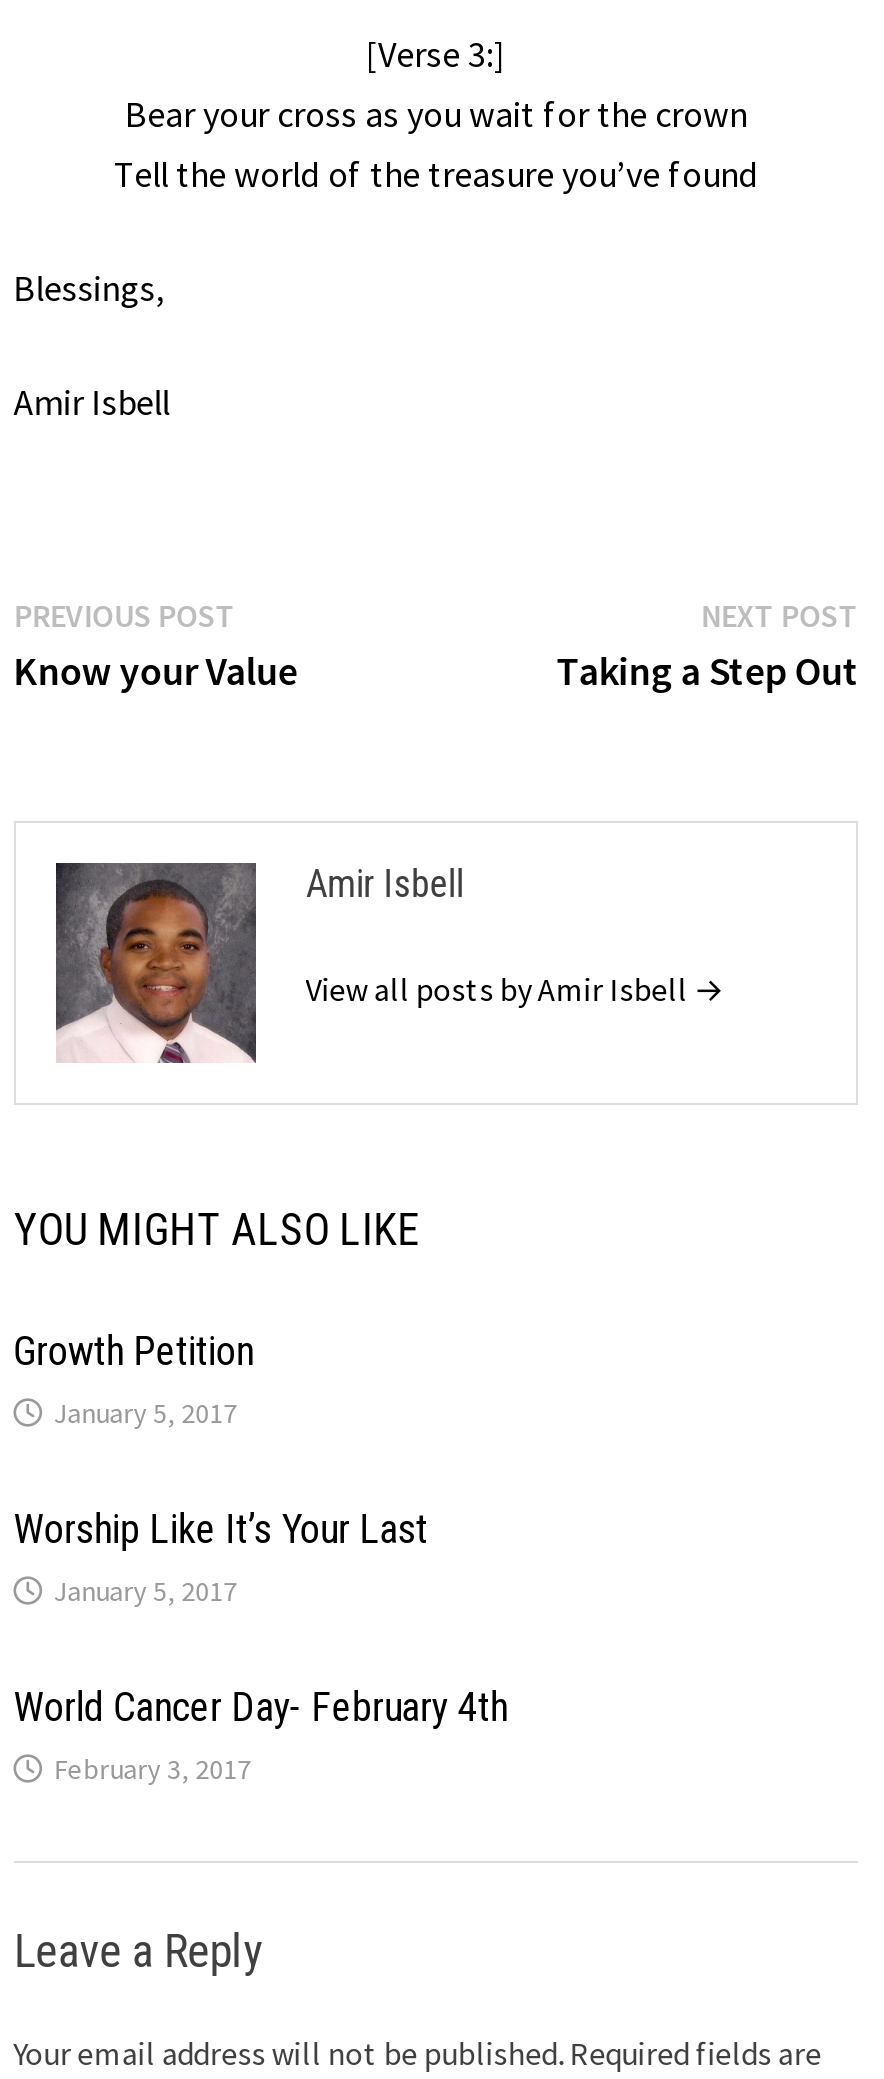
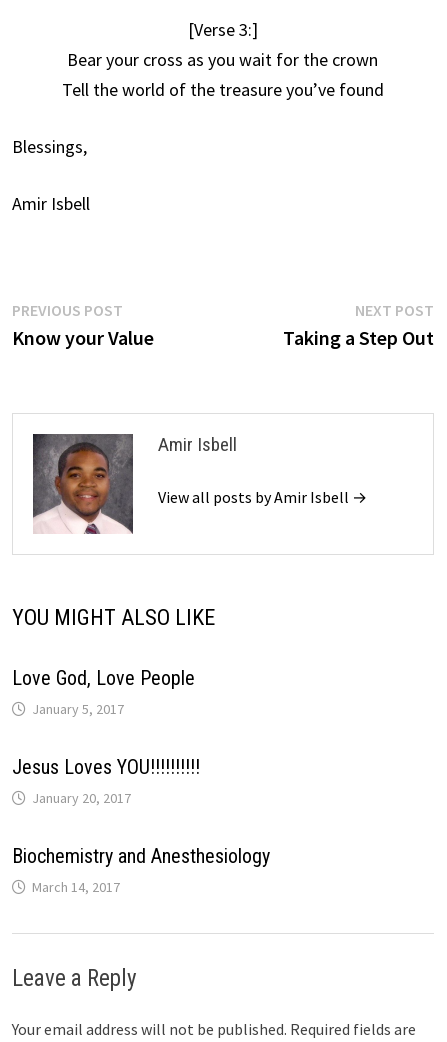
- Growth Petition
+ Love God, Love People

- Worship Like It’s Your Last
- January 5, 2017
+ Jesus Loves YOU!!!!!!!!!!
+ January 20, 2017

- World Cancer Day- February 4th
- February 3, 2017
+ Biochemistry and Anesthesiology
+ March 14, 2017
